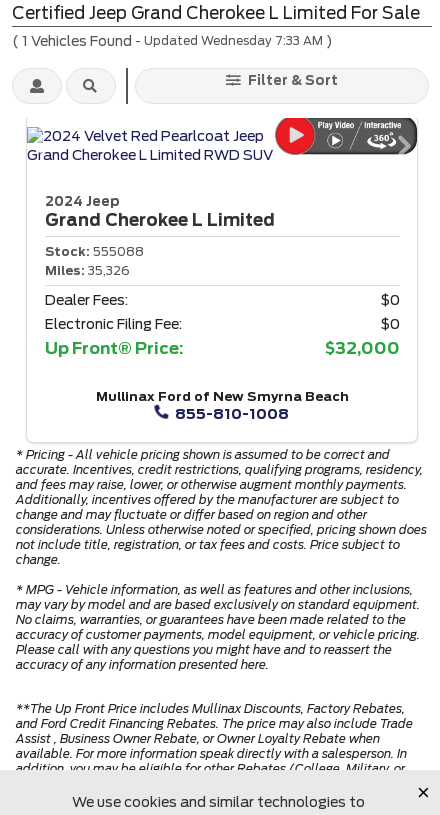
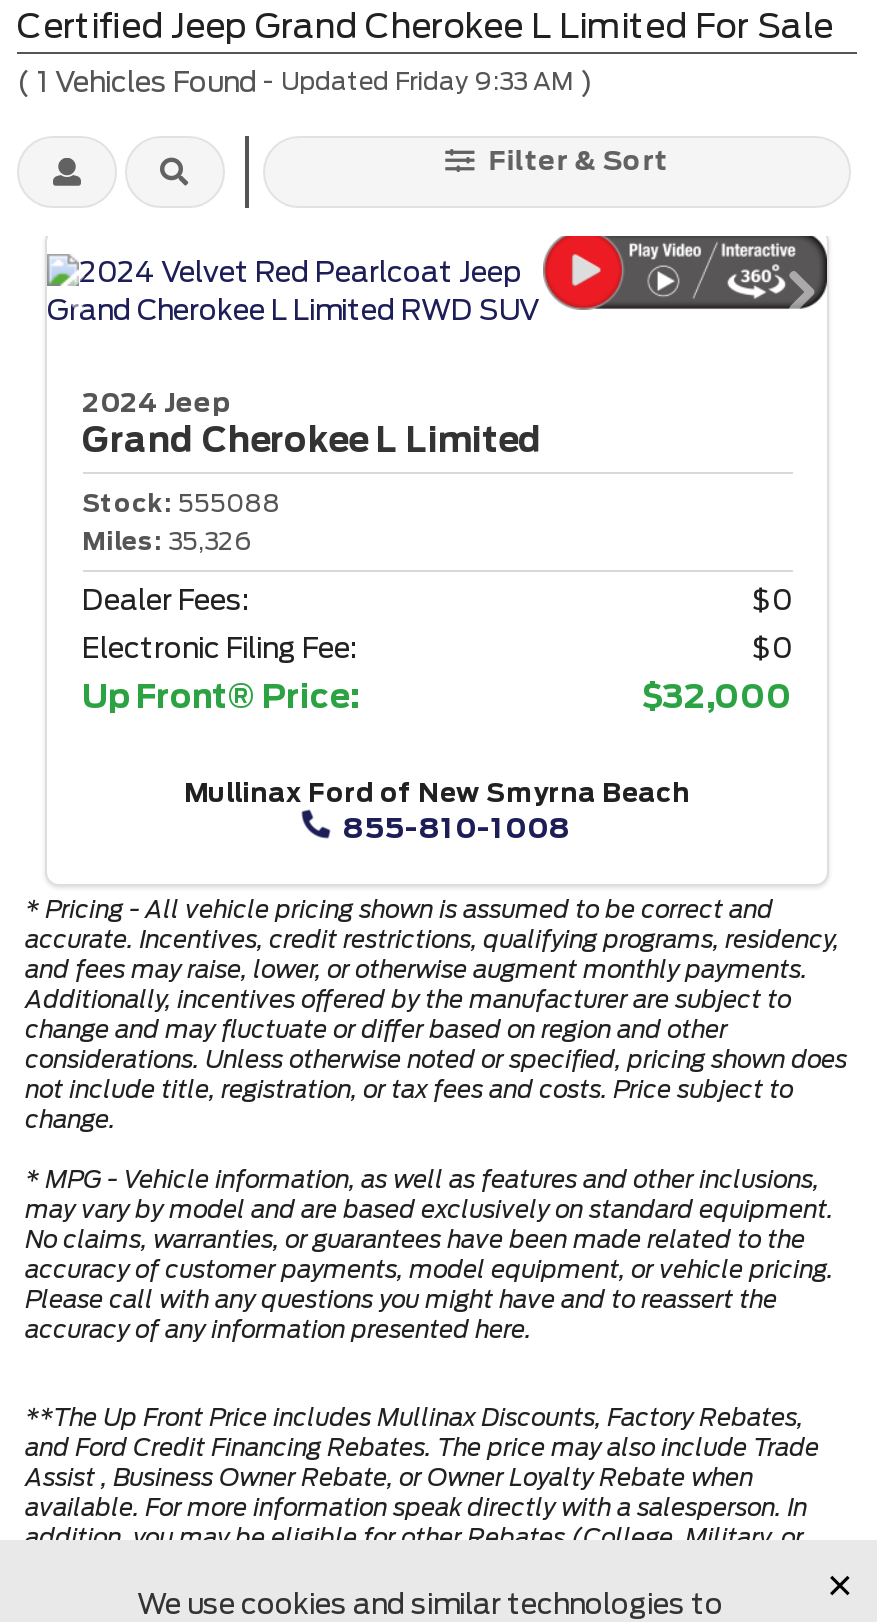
- (1 Vehicles Found - Updated Wednesday 7:33 AM)
+ (1 Vehicles Found - Updated Friday 9:33 AM)
